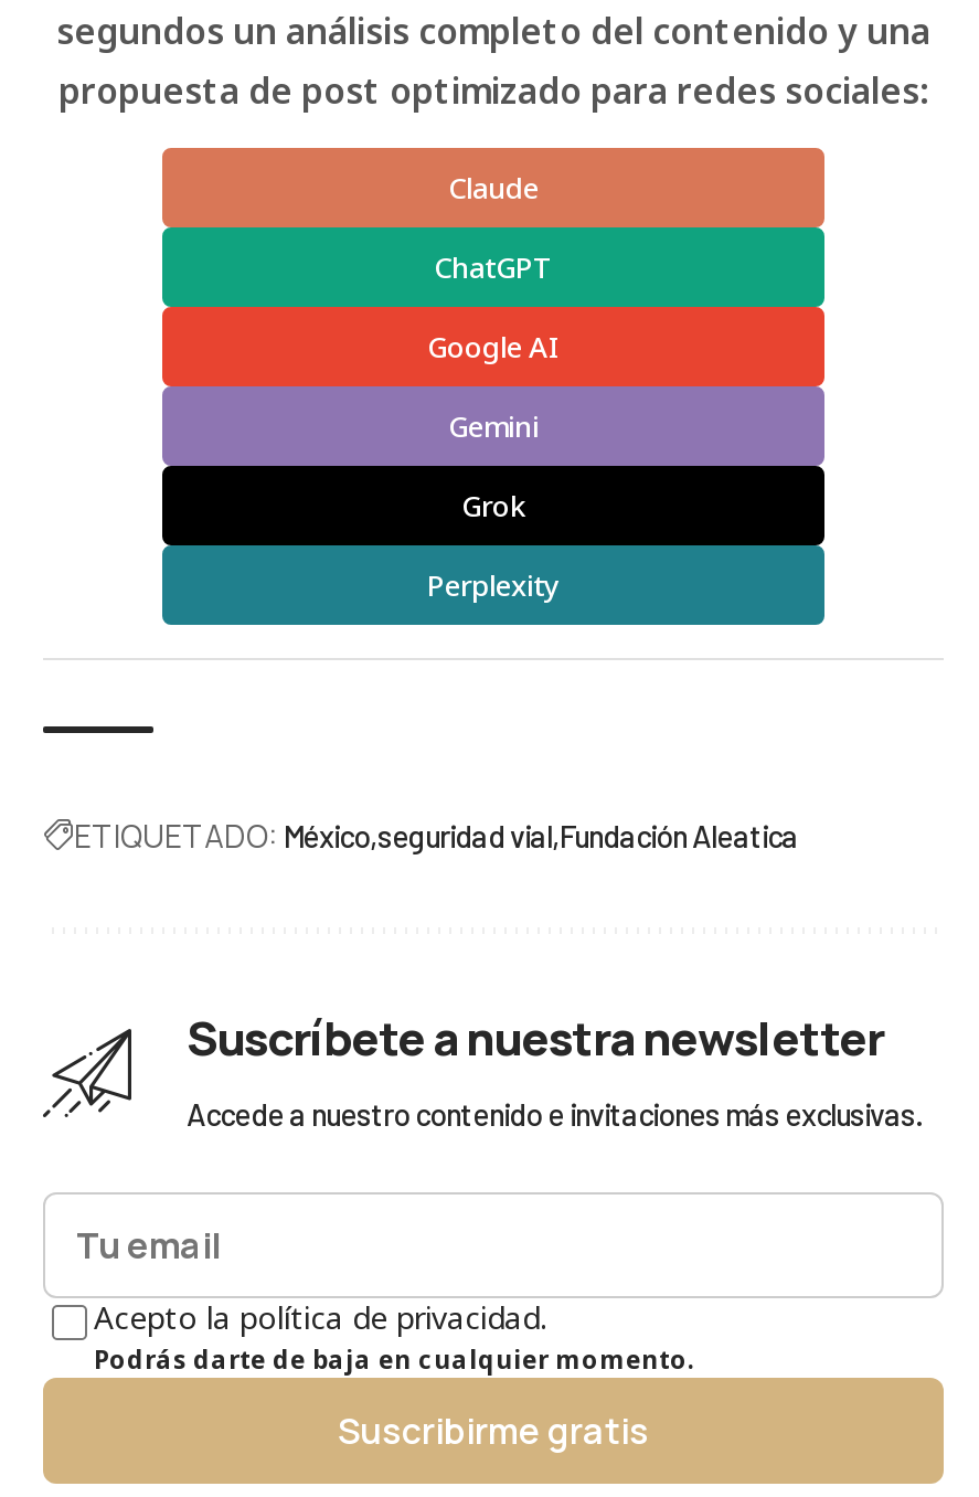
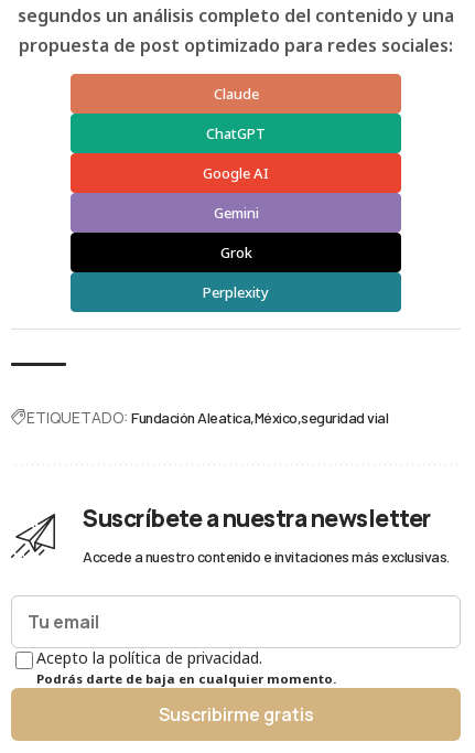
- ETIQUETADO: México seguridad vial Fundación Aleatica
+ ETIQUETADO: Fundación Aleatica México seguridad vial
